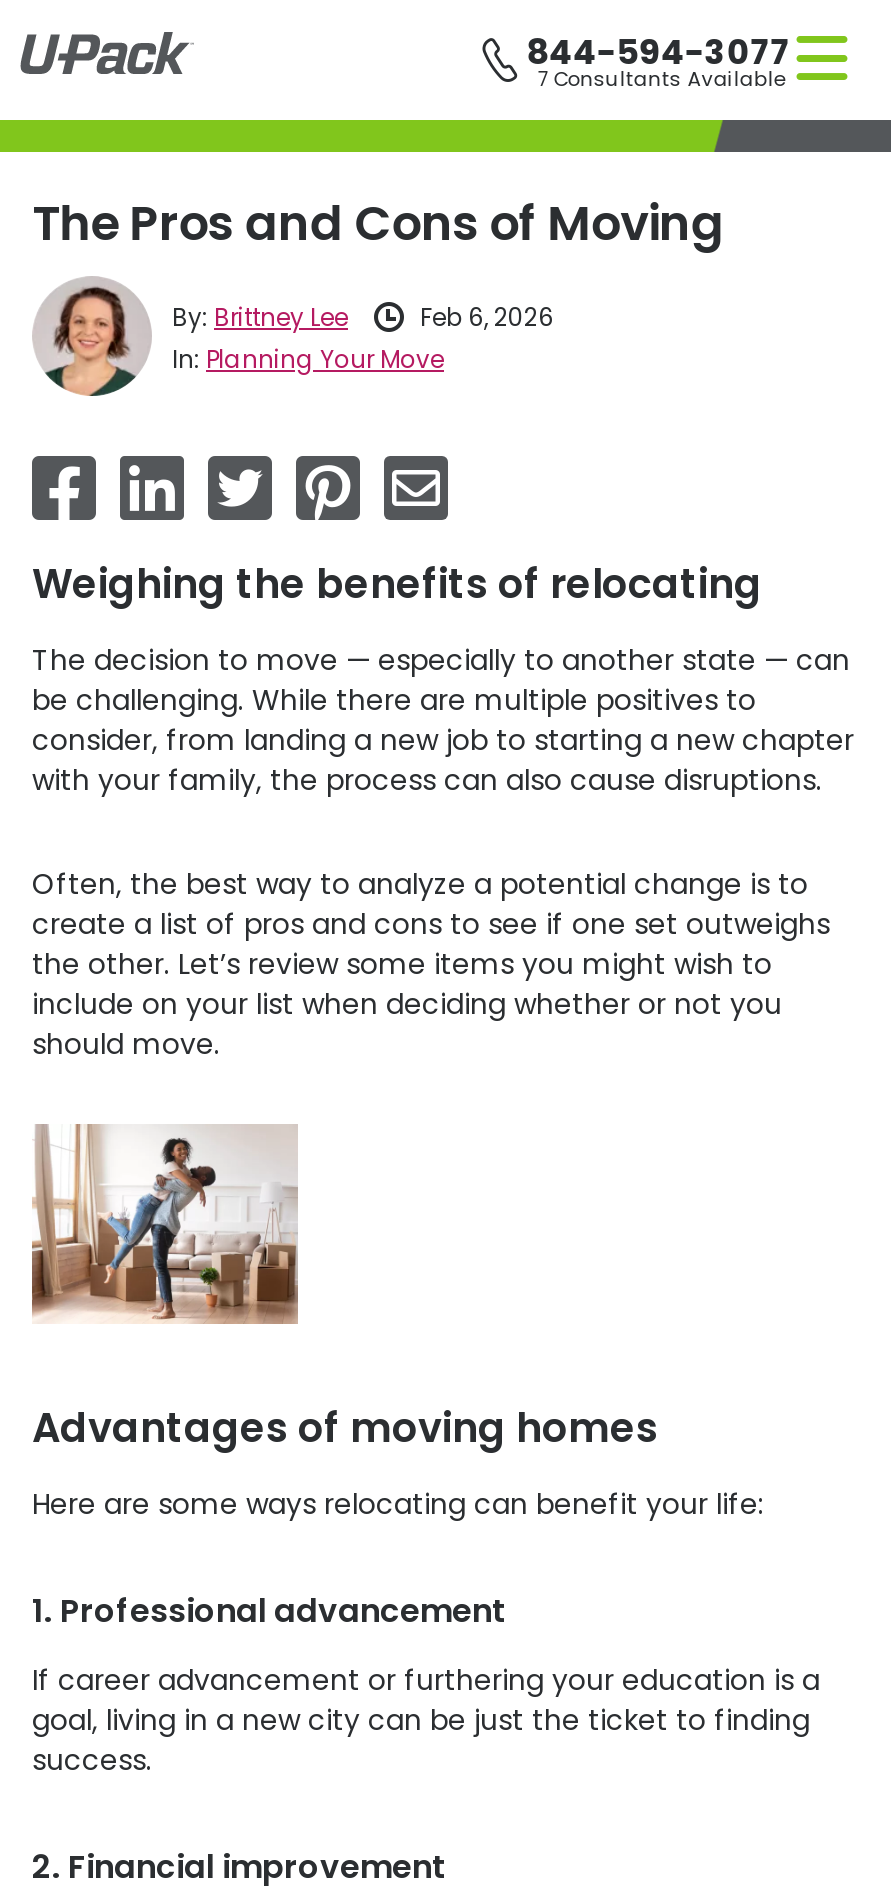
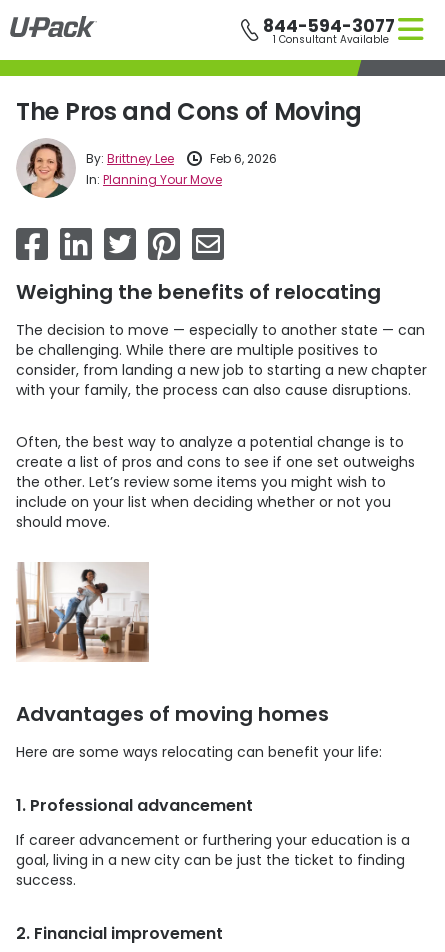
- 7 Consultants Available
+ 1 Consultant Available
